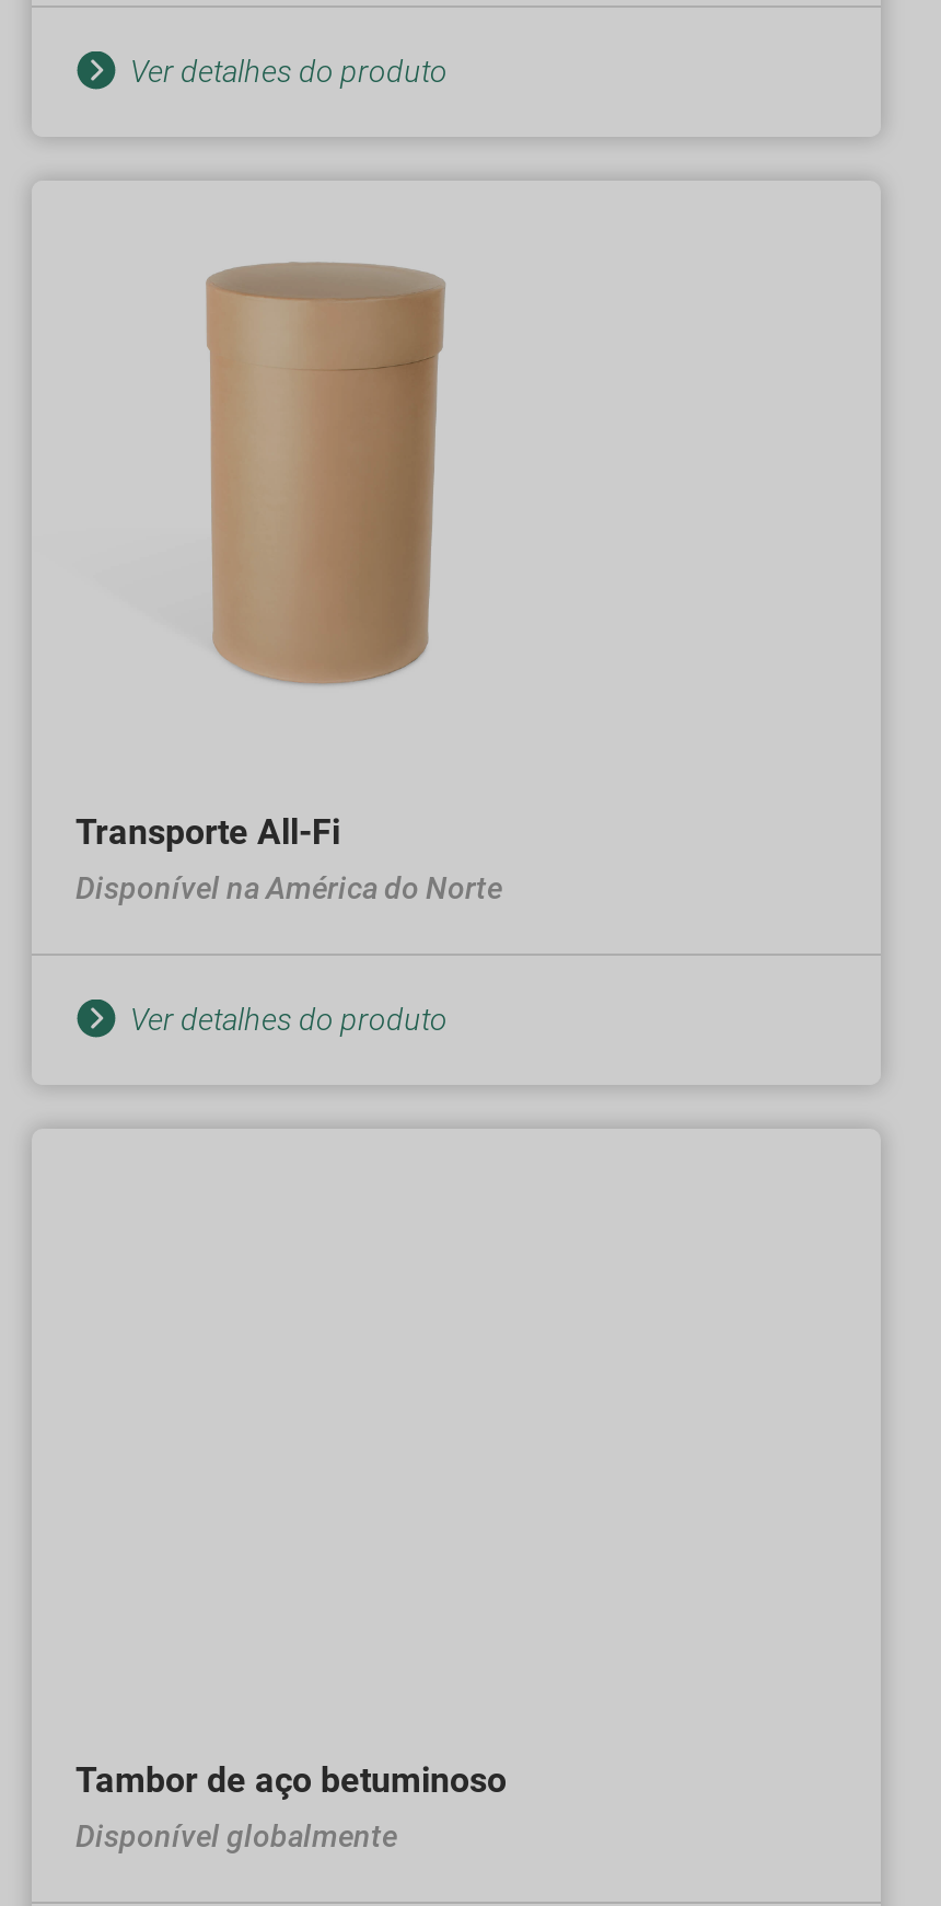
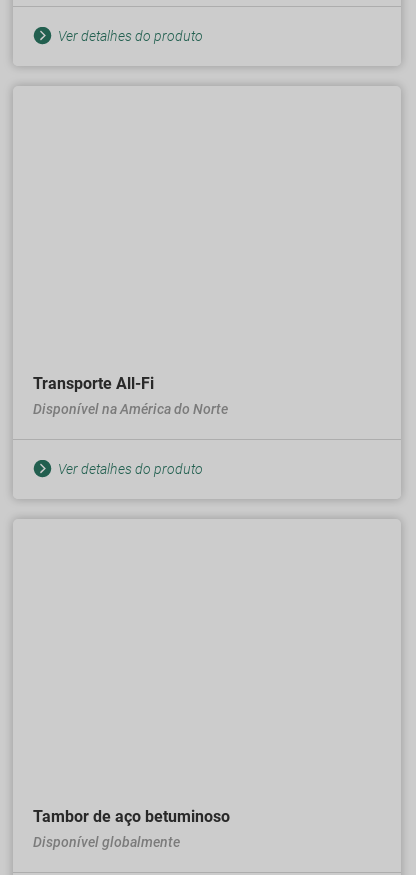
- [image]
